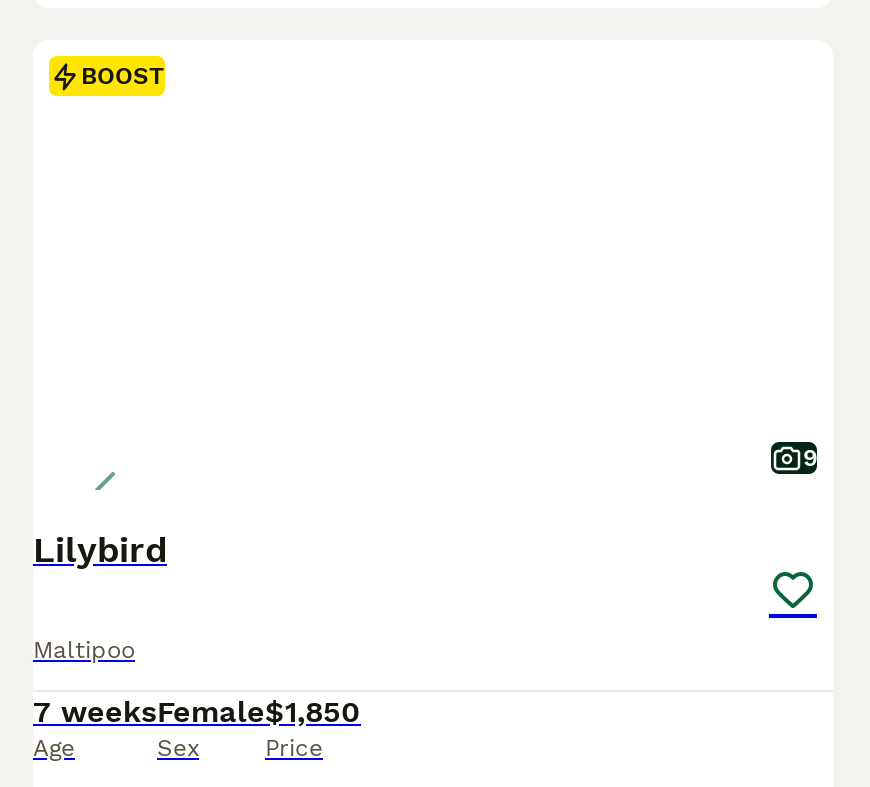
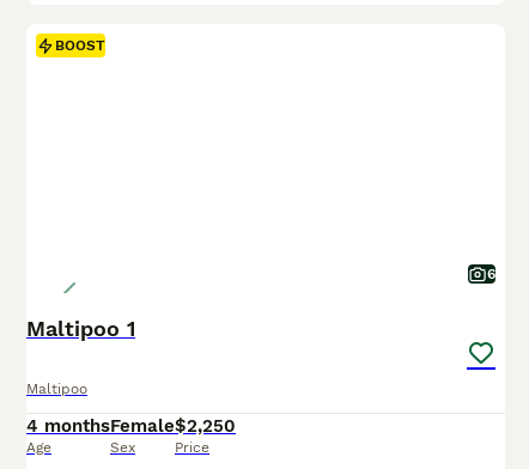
- 9
+ 6

- Lilybird
+ Maltipoo 1

- 7 weeks
+ 4 months

- $1,850
+ $2,250
